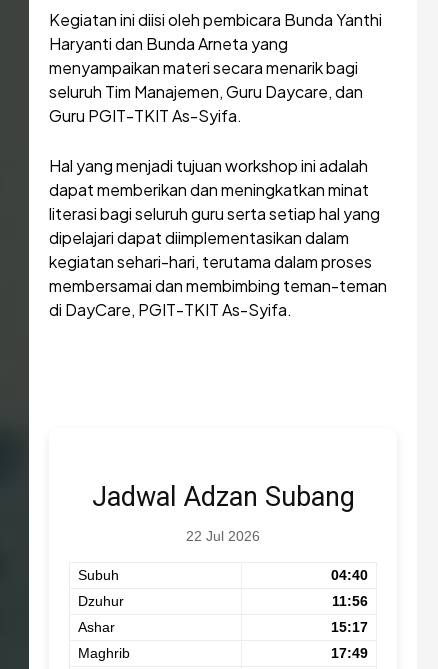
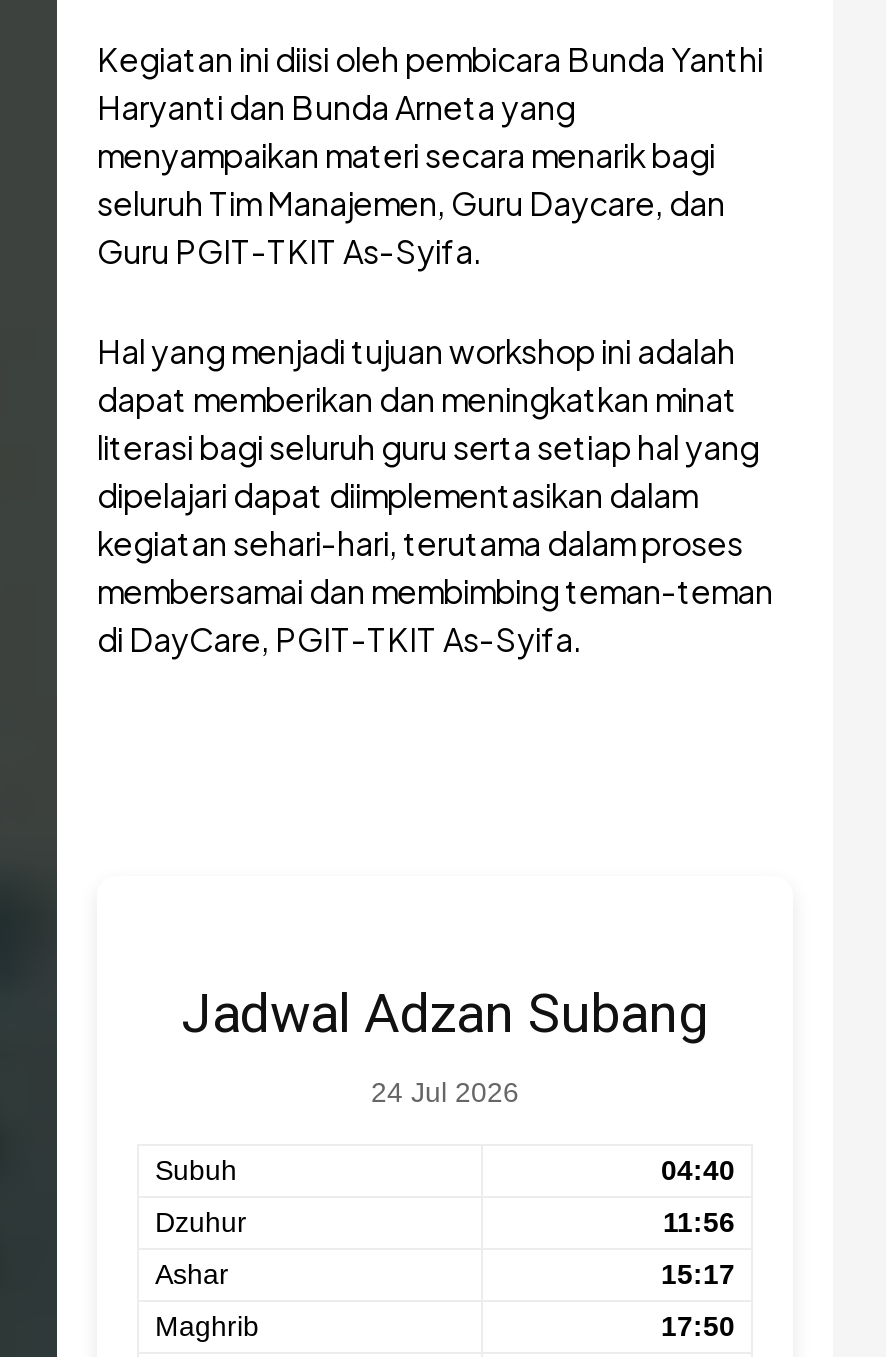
- 22 Jul 2026
+ 24 Jul 2026

- 17:49
+ 17:50
